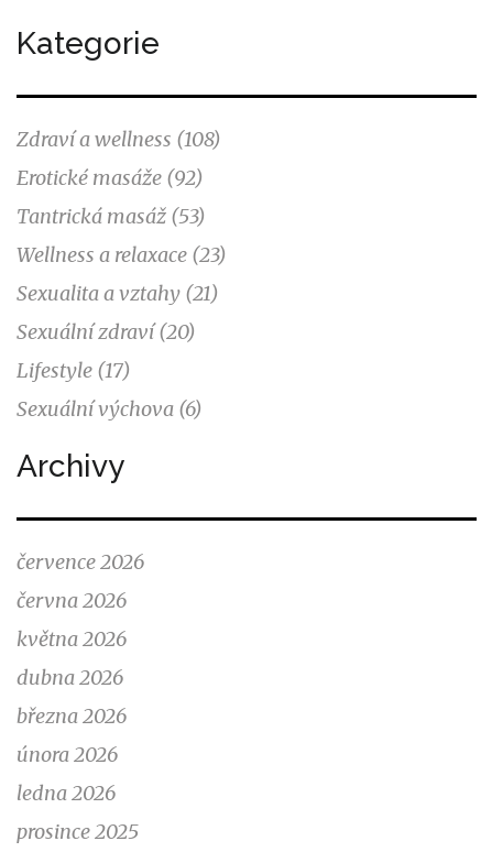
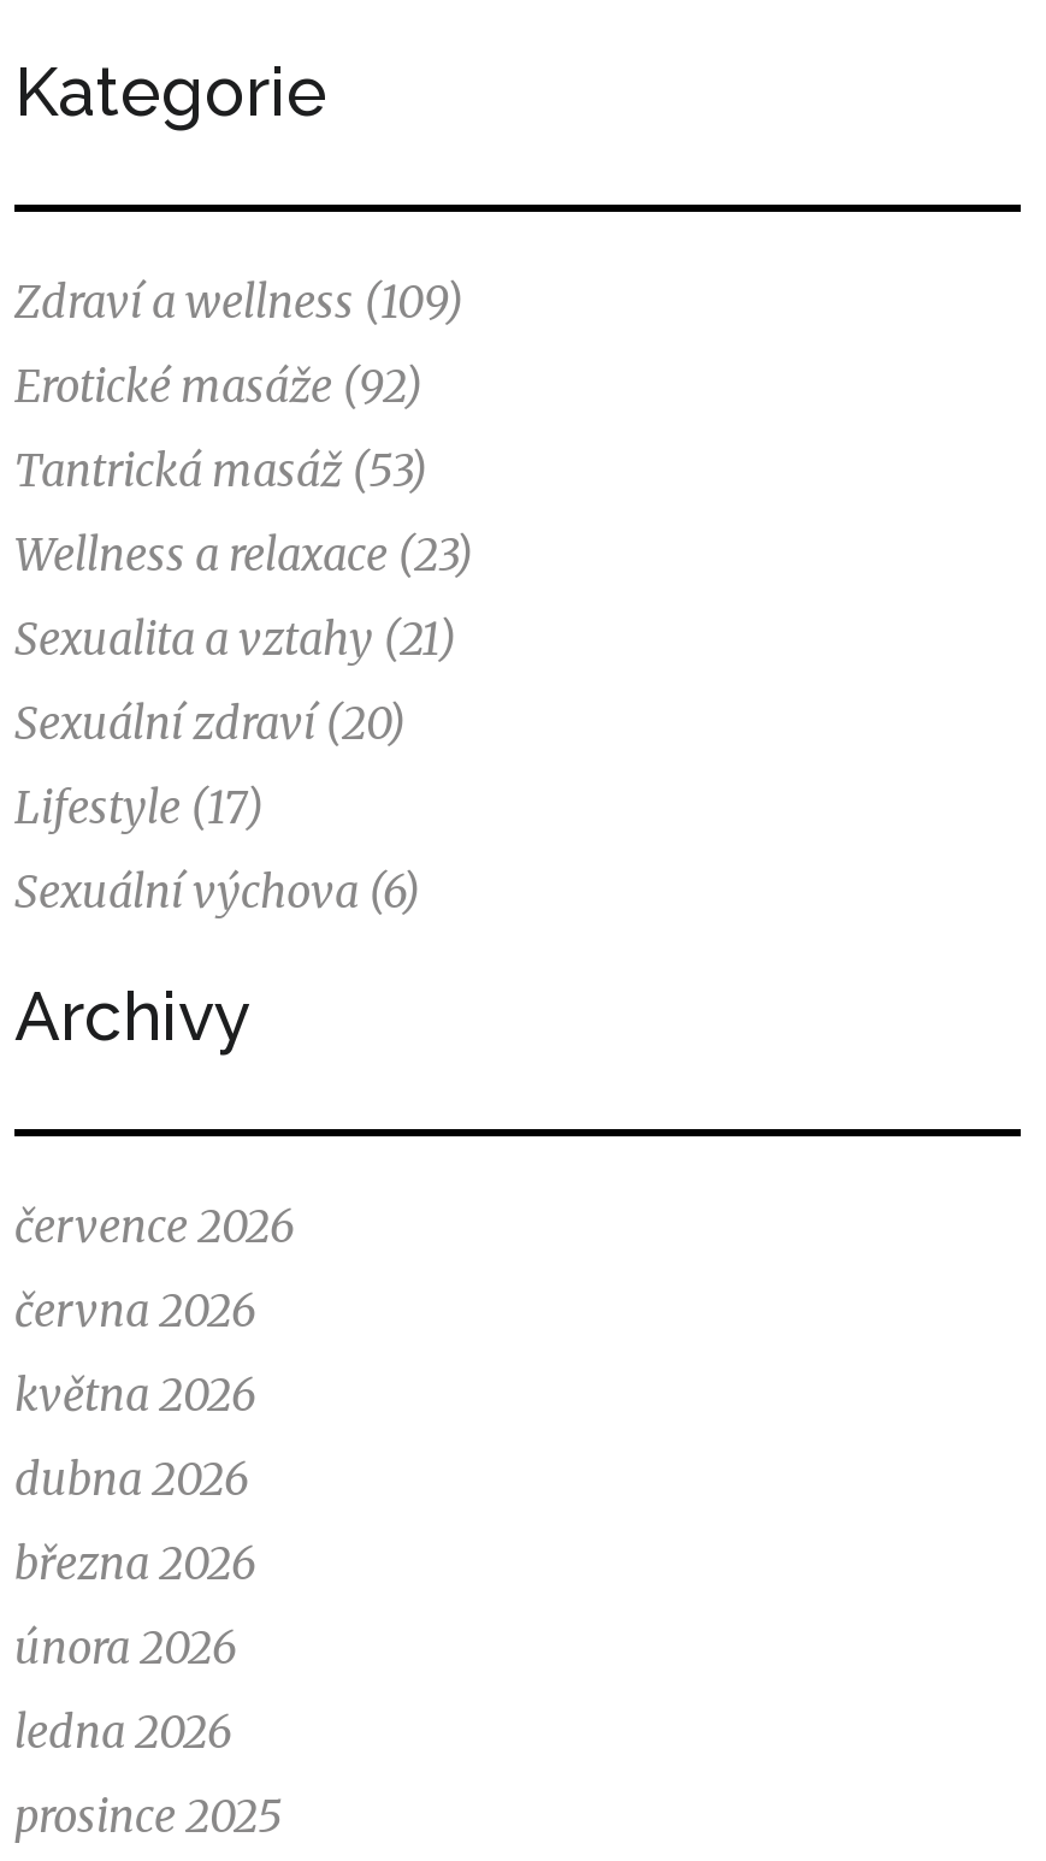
- Zdraví a wellness (108)
+ Zdraví a wellness (109)
